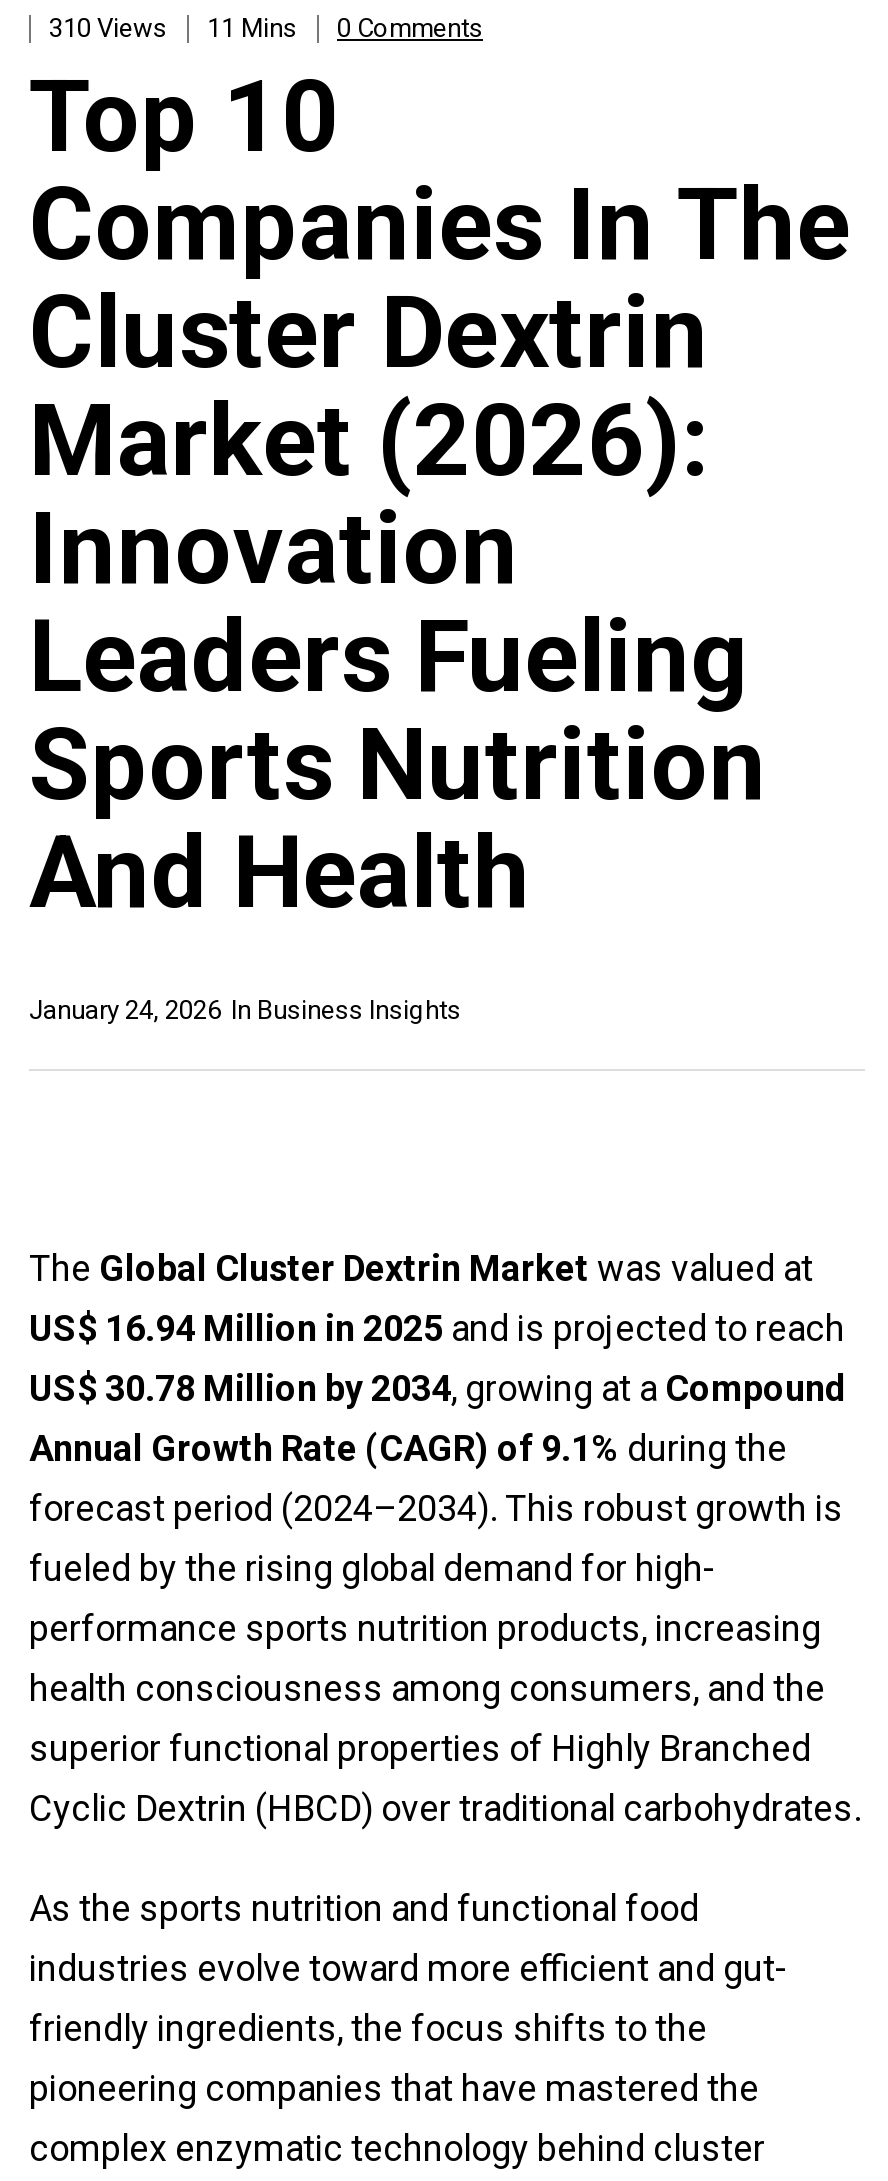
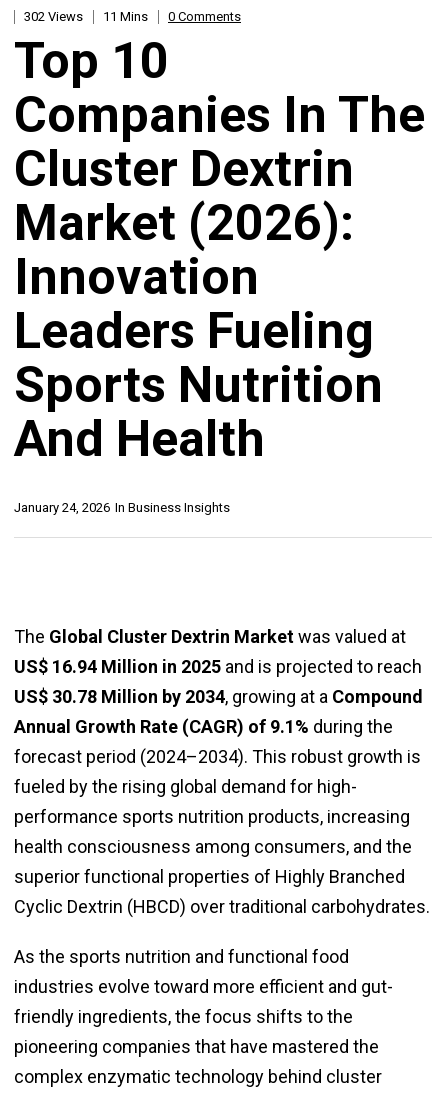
- 310 Views 11 Mins 0 Comments
+ 302 Views 11 Mins 0 Comments
